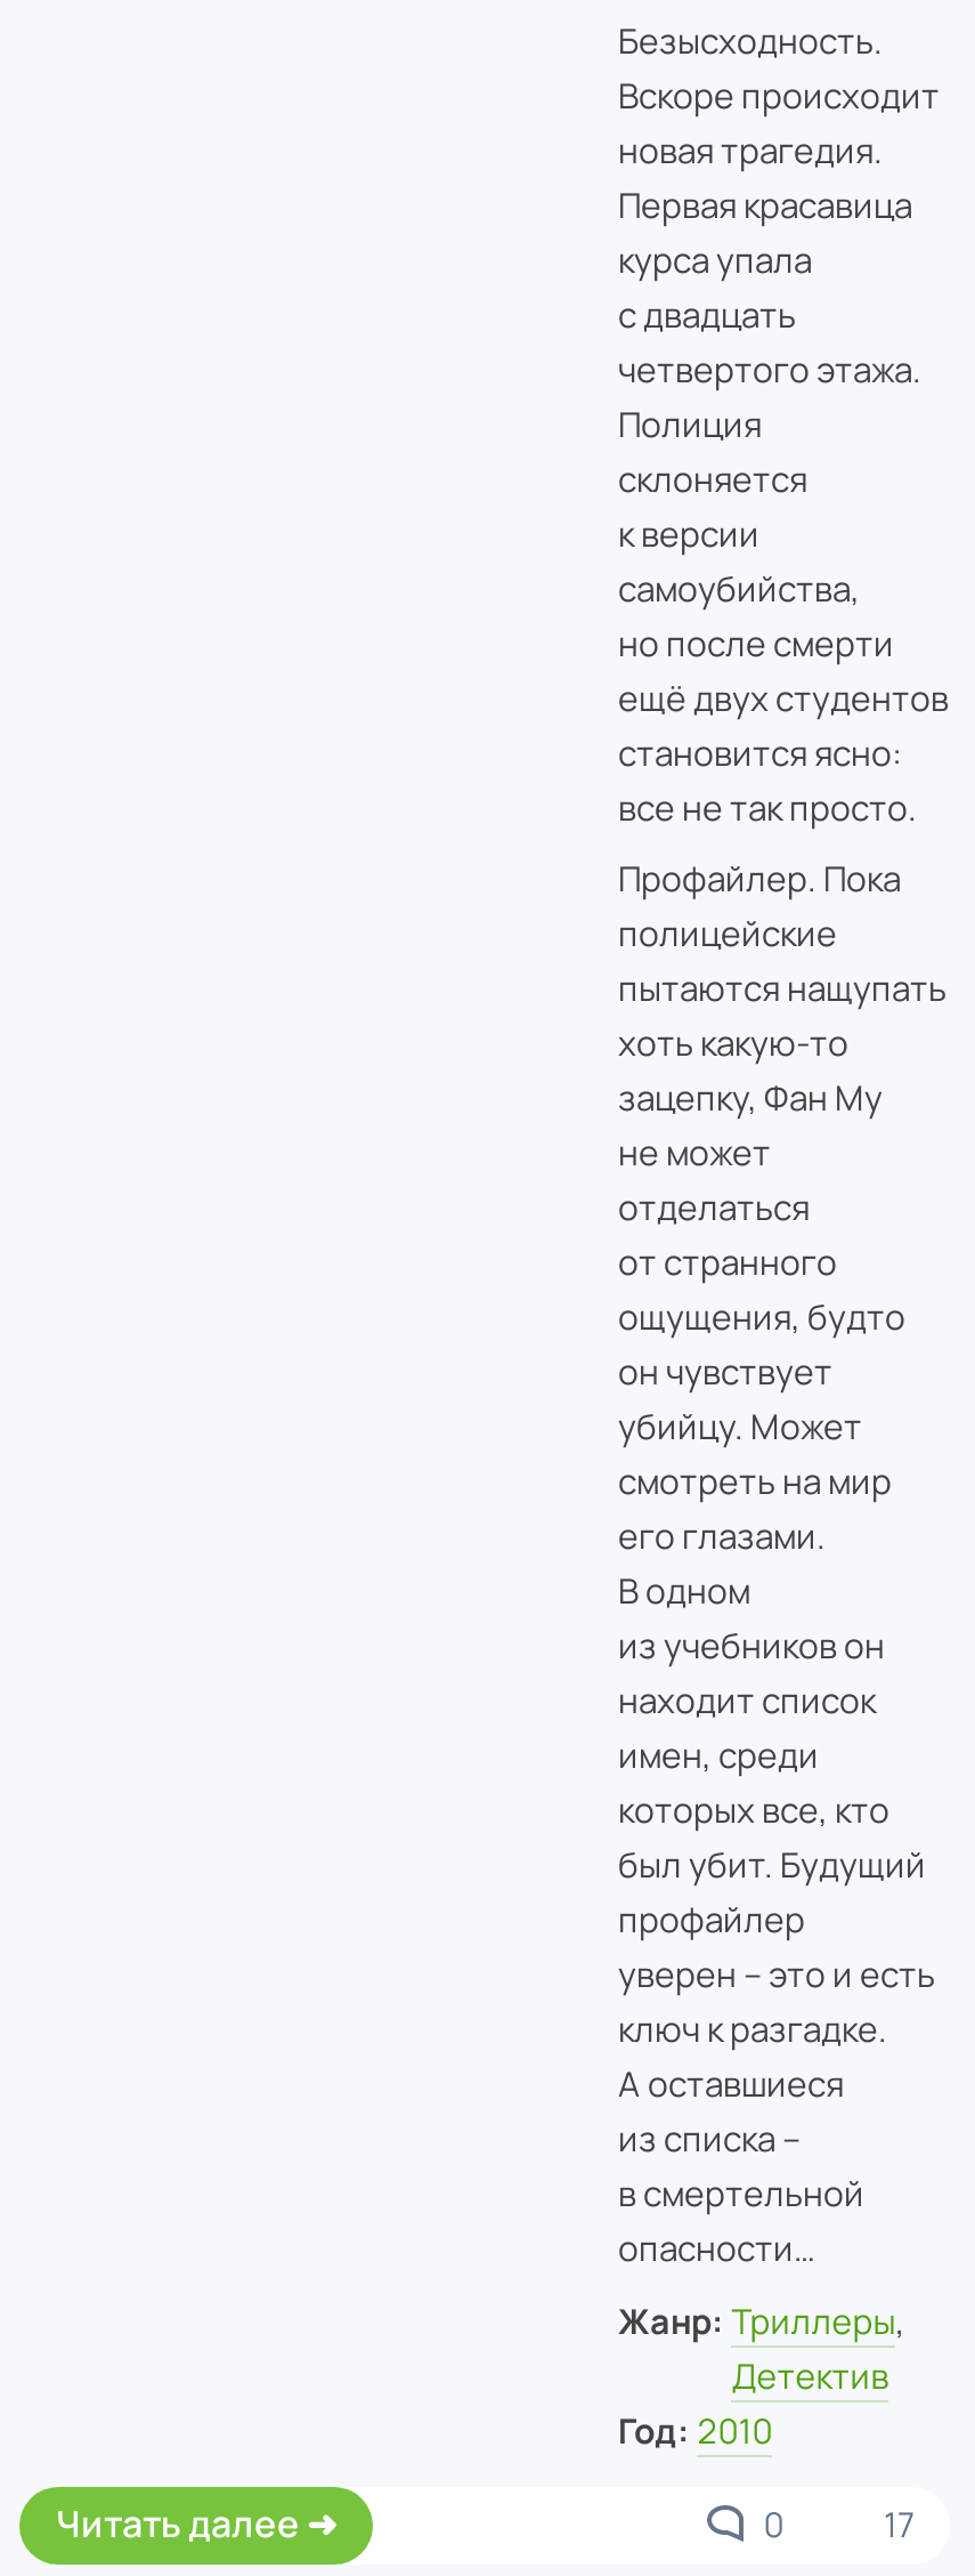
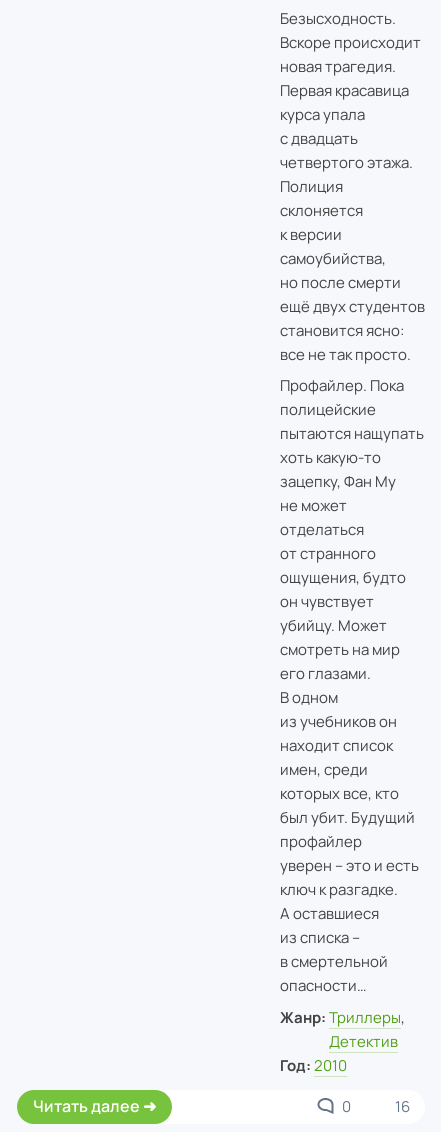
- 17
+ 16
